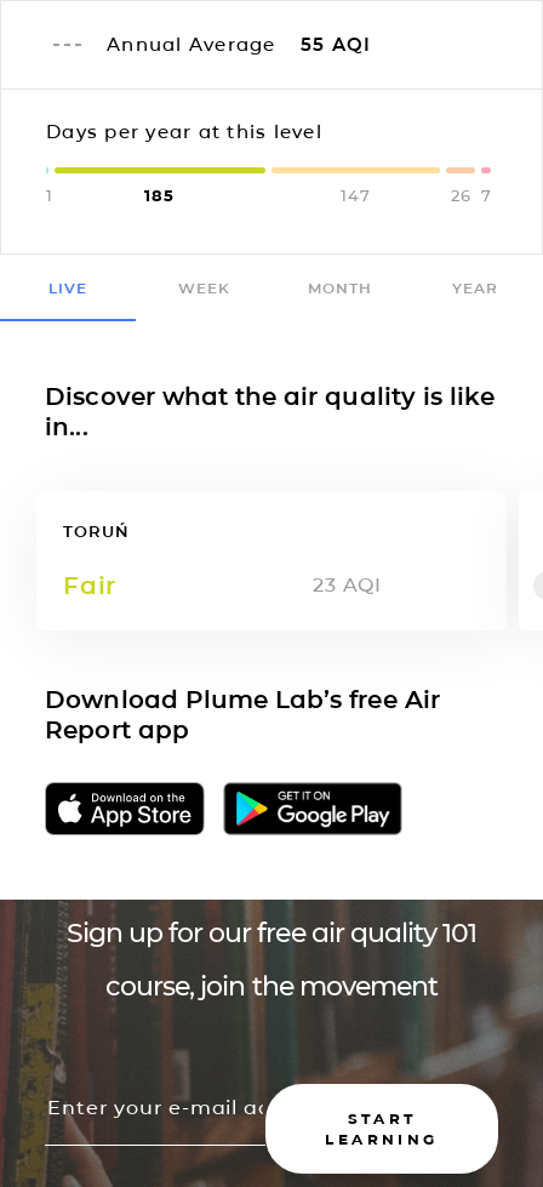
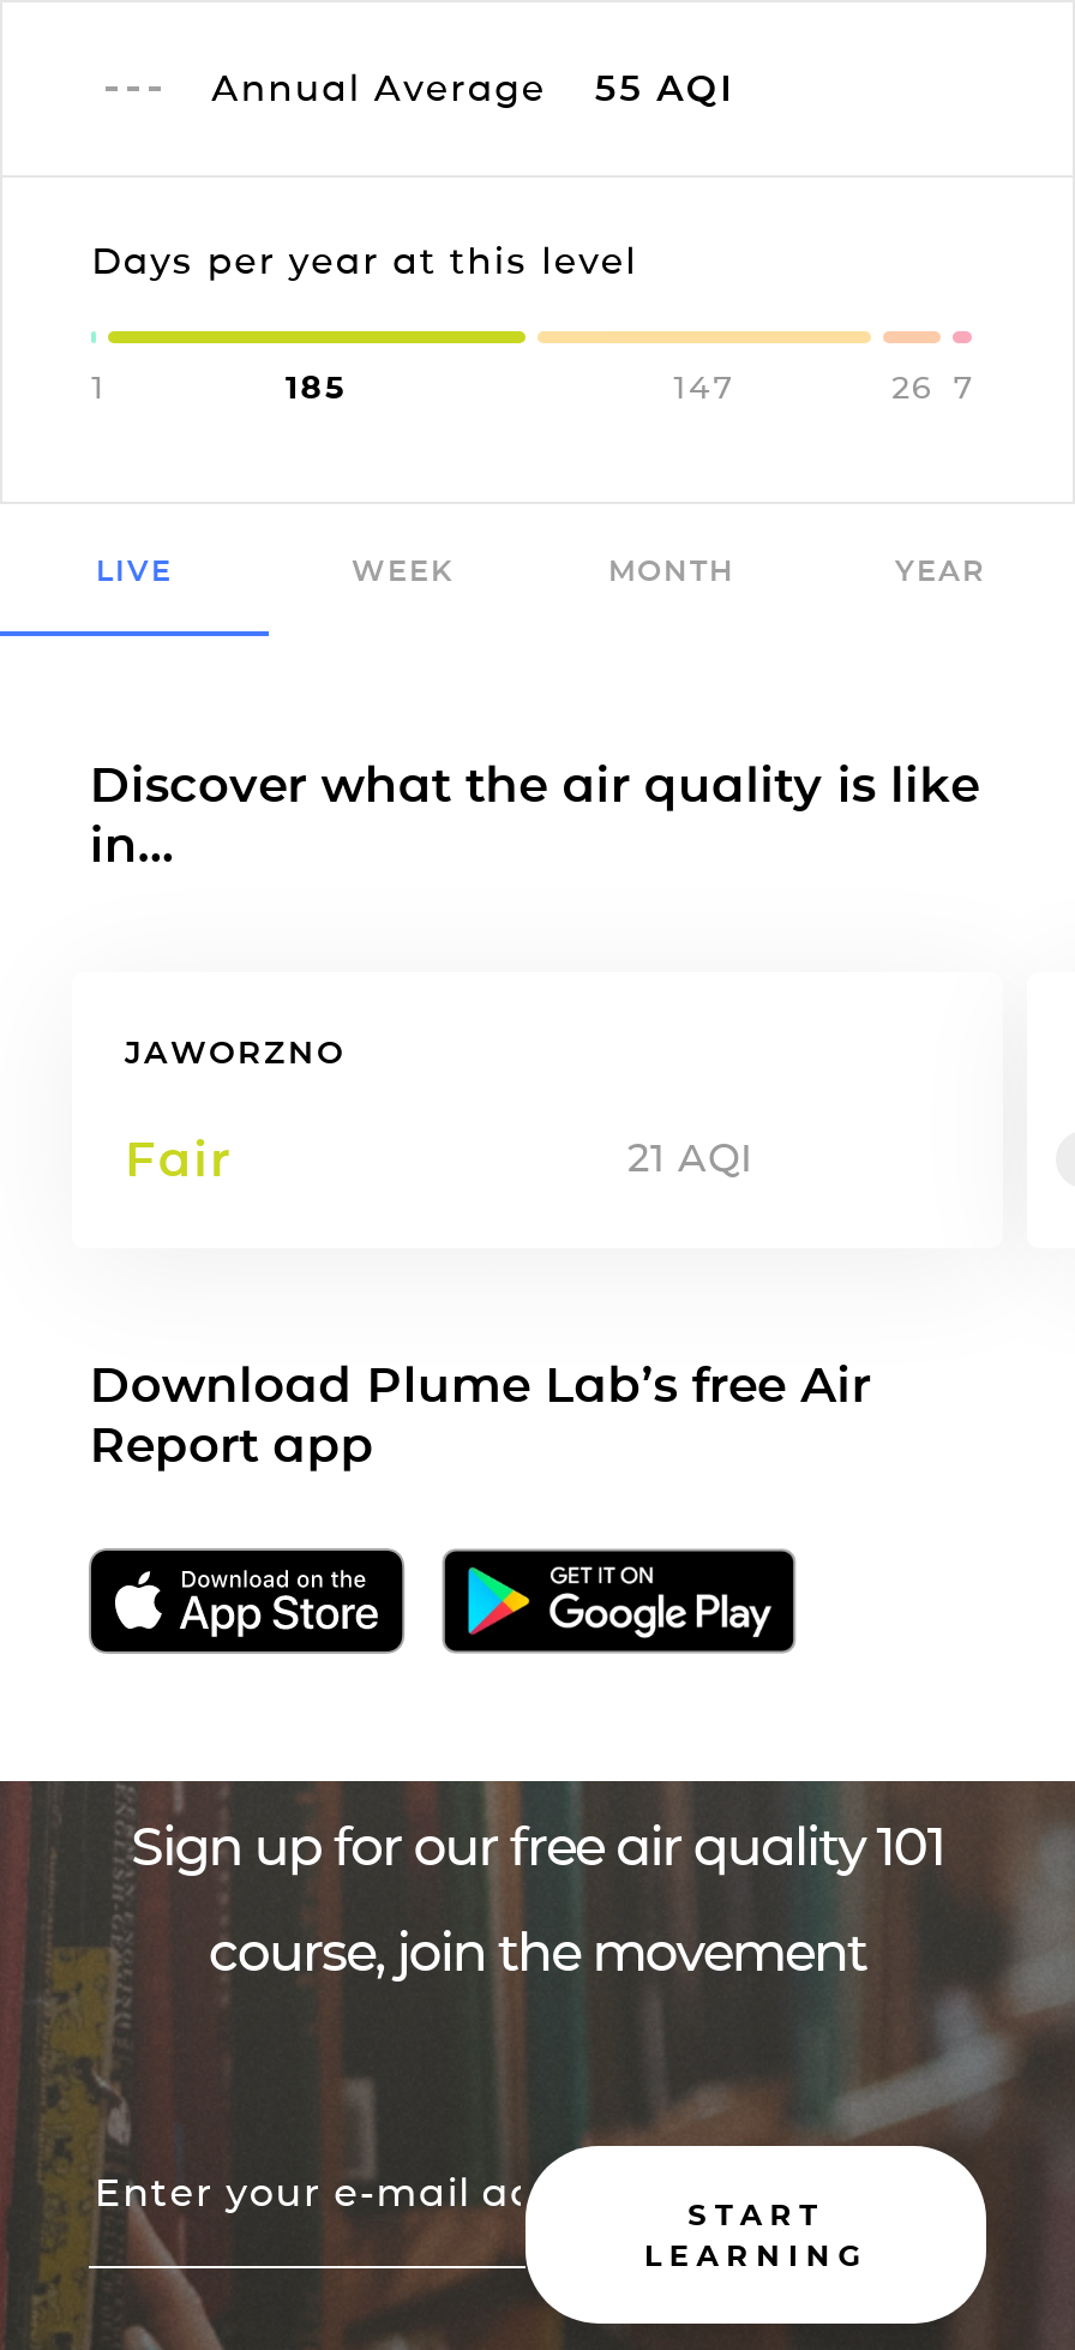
- TORUŃ
+ JAWORZNO

- 23 AQI
+ 21 AQI
